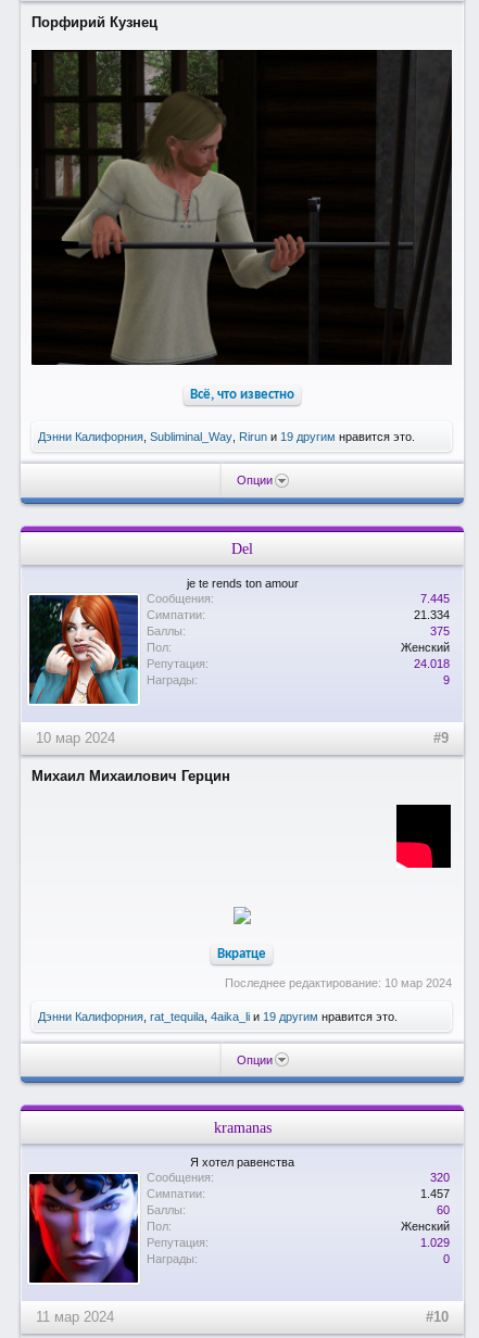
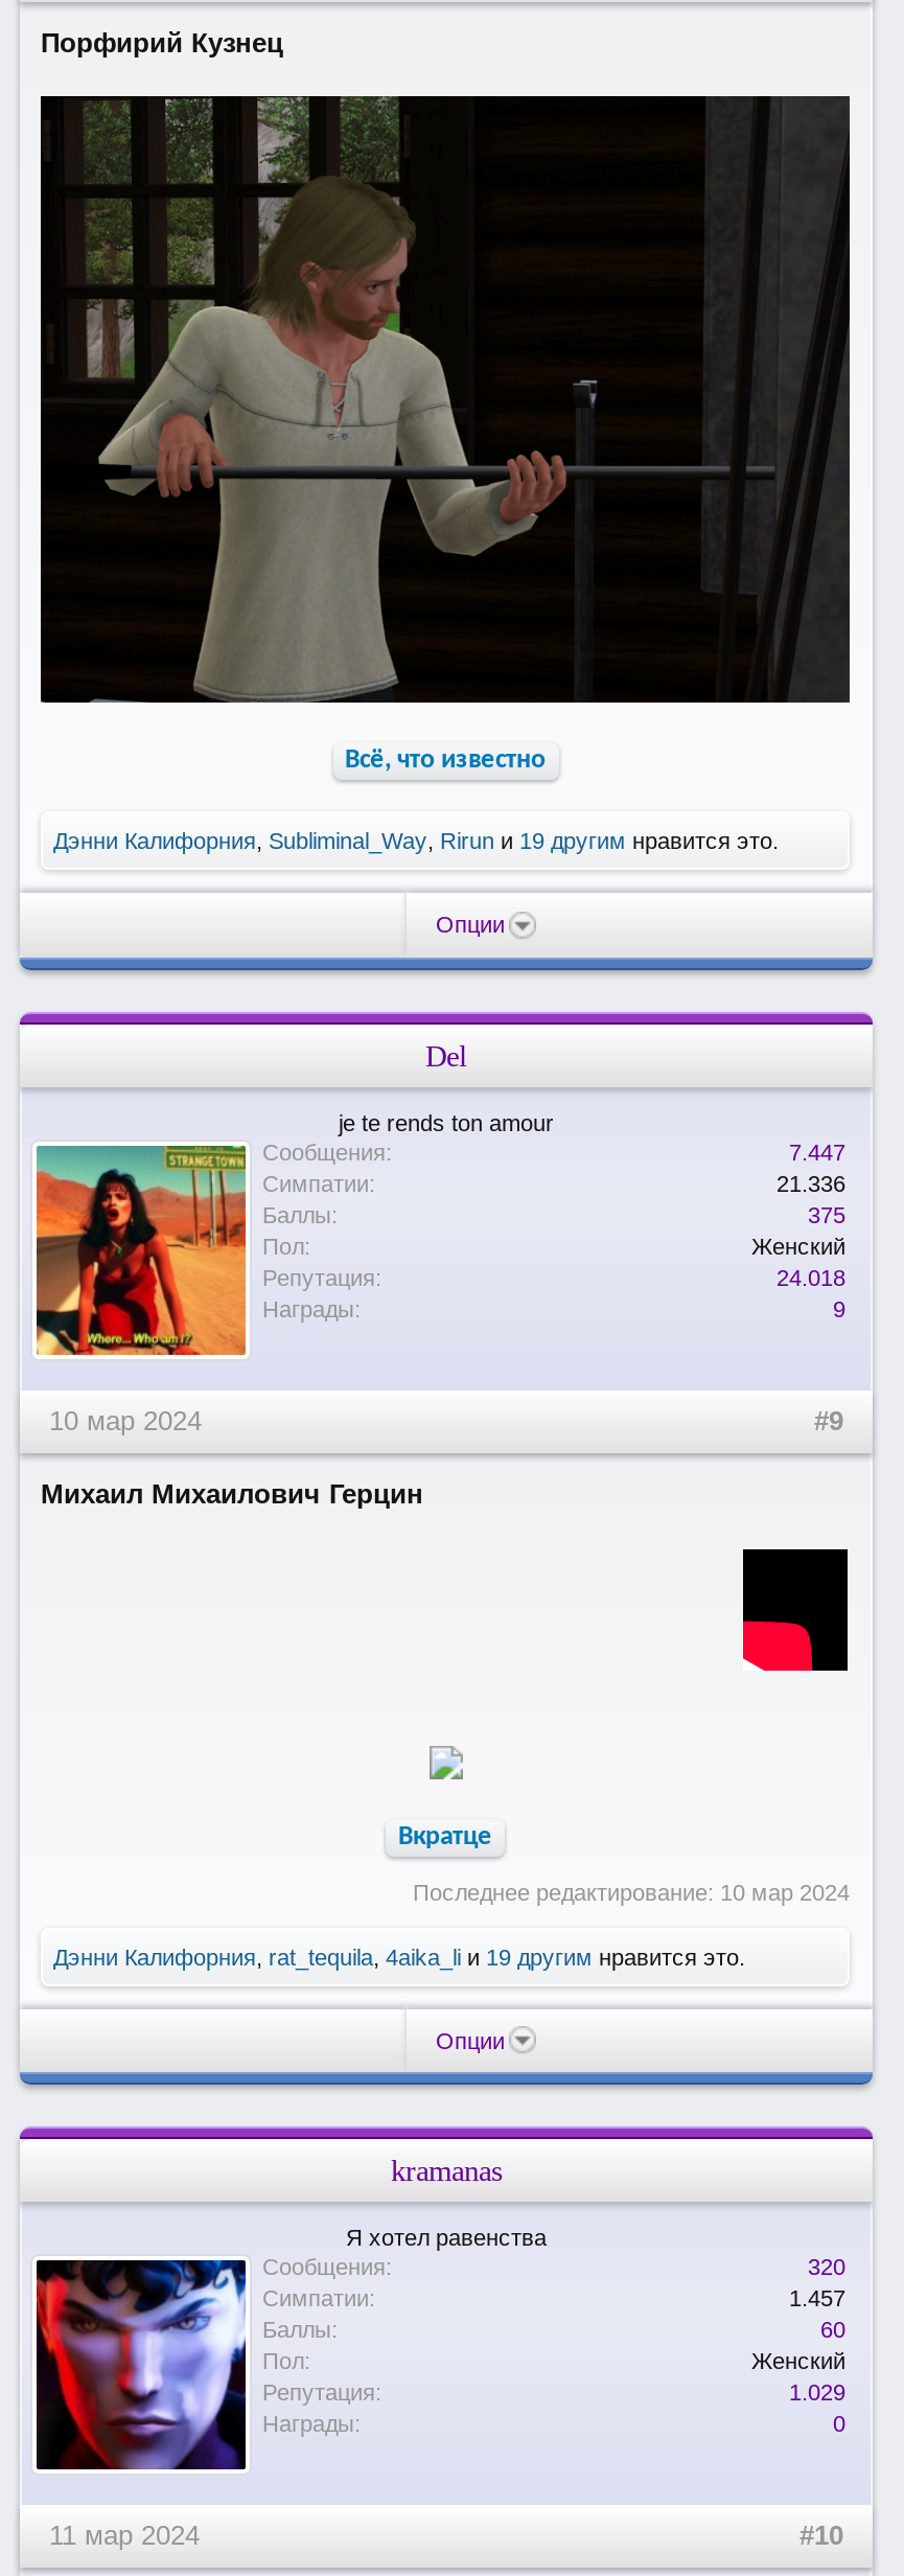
- [image]
+ [image]

- 7.445
+ 7.447

- 21.334
+ 21.336
